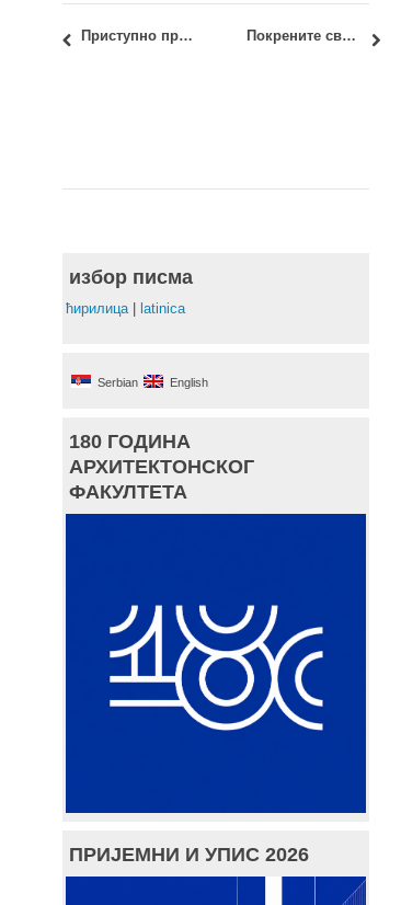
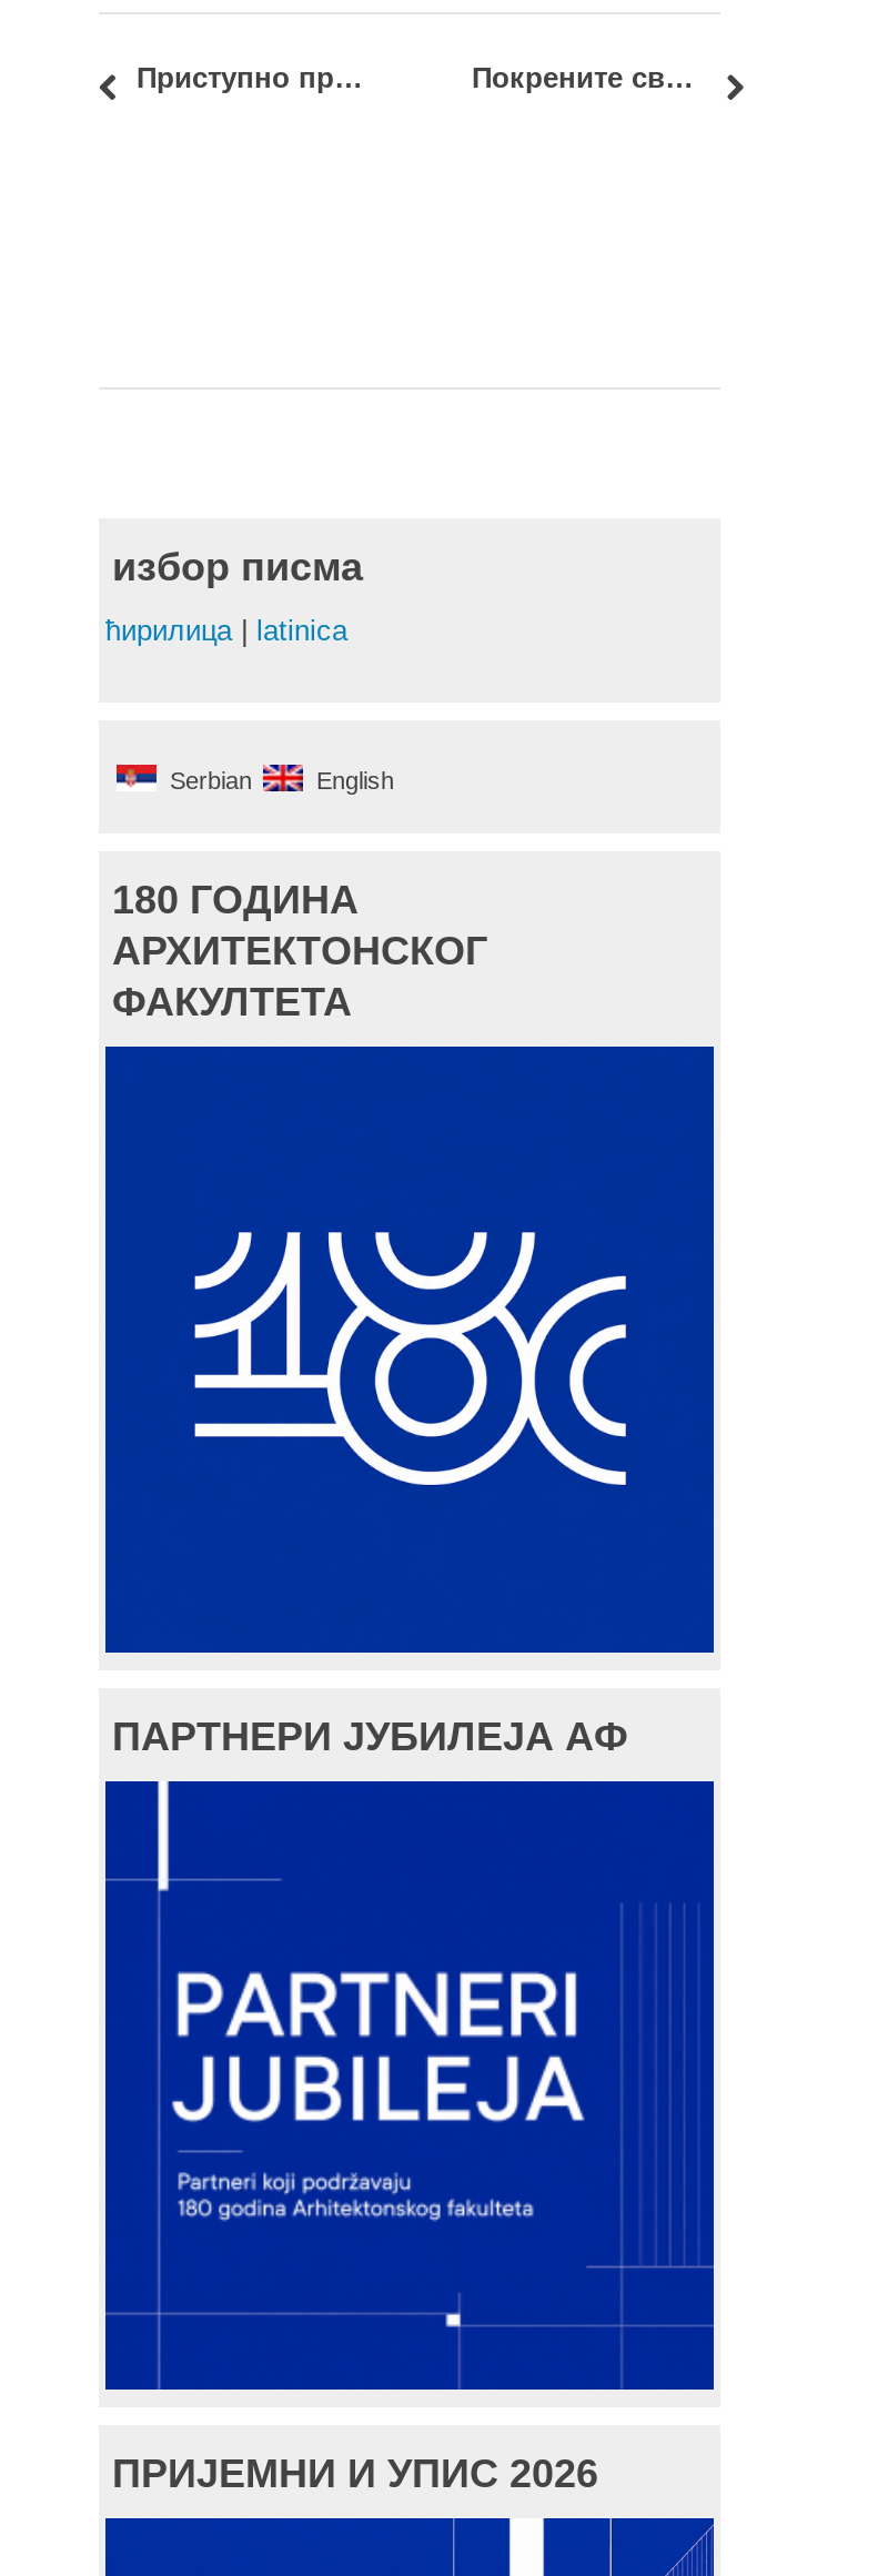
+ ПАРТНЕРИ ЈУБИЛЕЈА АФ

+ [image]
